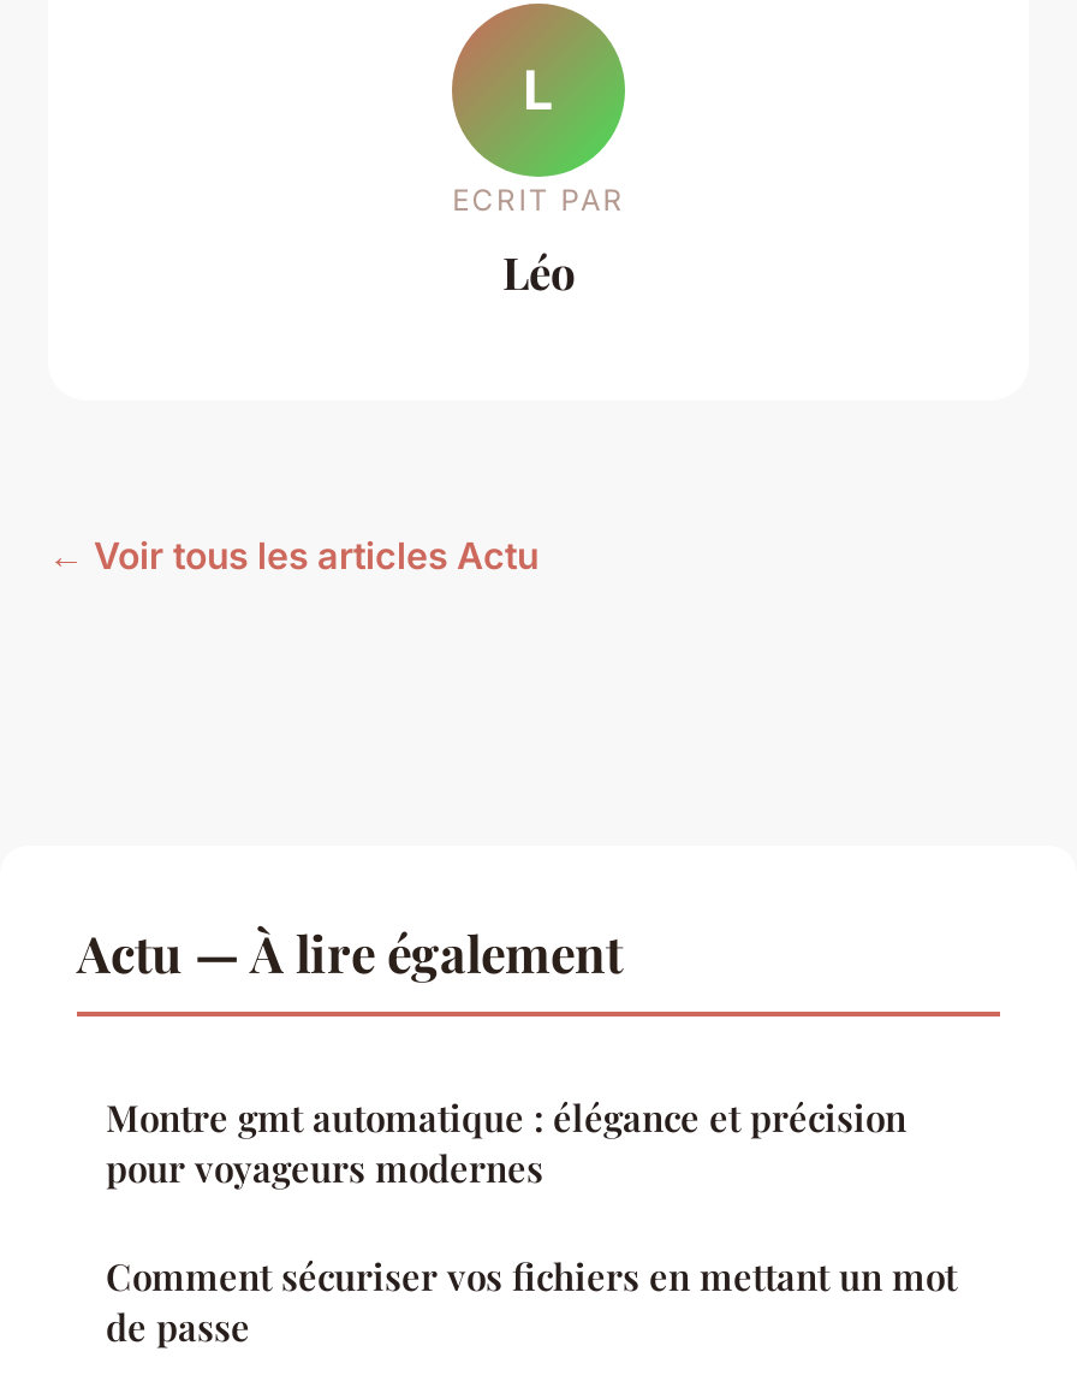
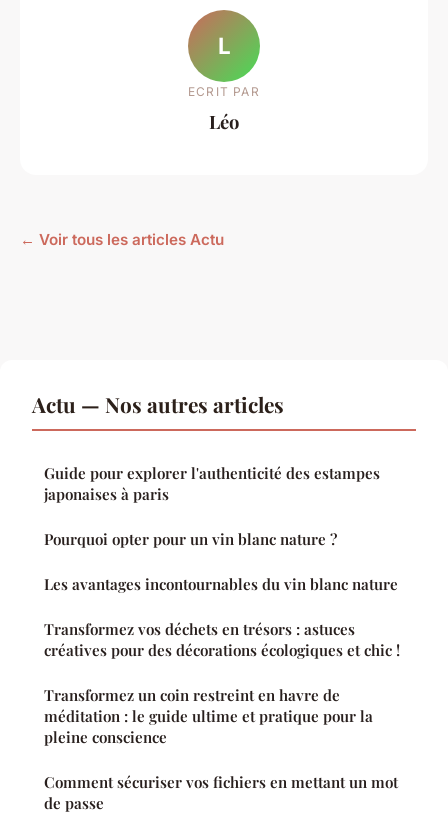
- Actu — À lire également
- Montre gmt automatique : élégance et précision
- pour voyageurs modernes
+ Actu — Nos autres articles
+ Guide pour explorer l'authenticité des estampes
+ japonaises à paris
+ Pourquoi opter pour un vin blanc nature ?
+ Les avantages incontournables du vin blanc nature
+ Transformez vos déchets en trésors : astuces
+ créatives pour des décorations écologiques et chic !
+ Transformez un coin restreint en havre de
+ méditation : le guide ultime et pratique pour la
+ pleine conscience
